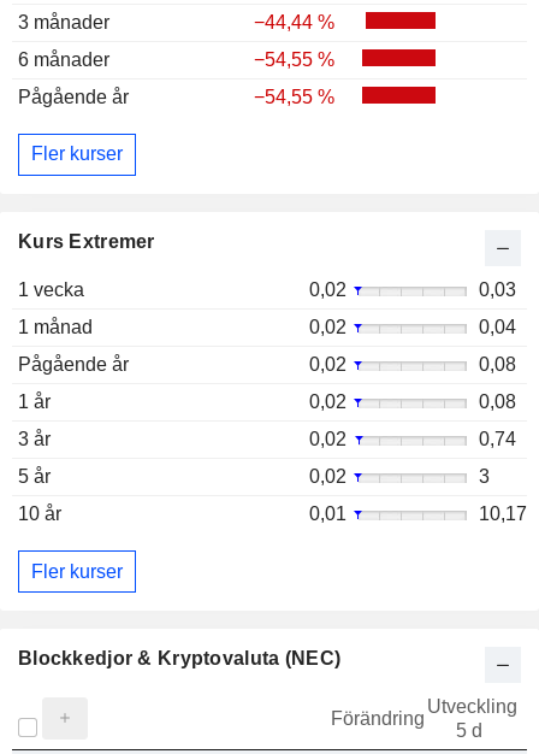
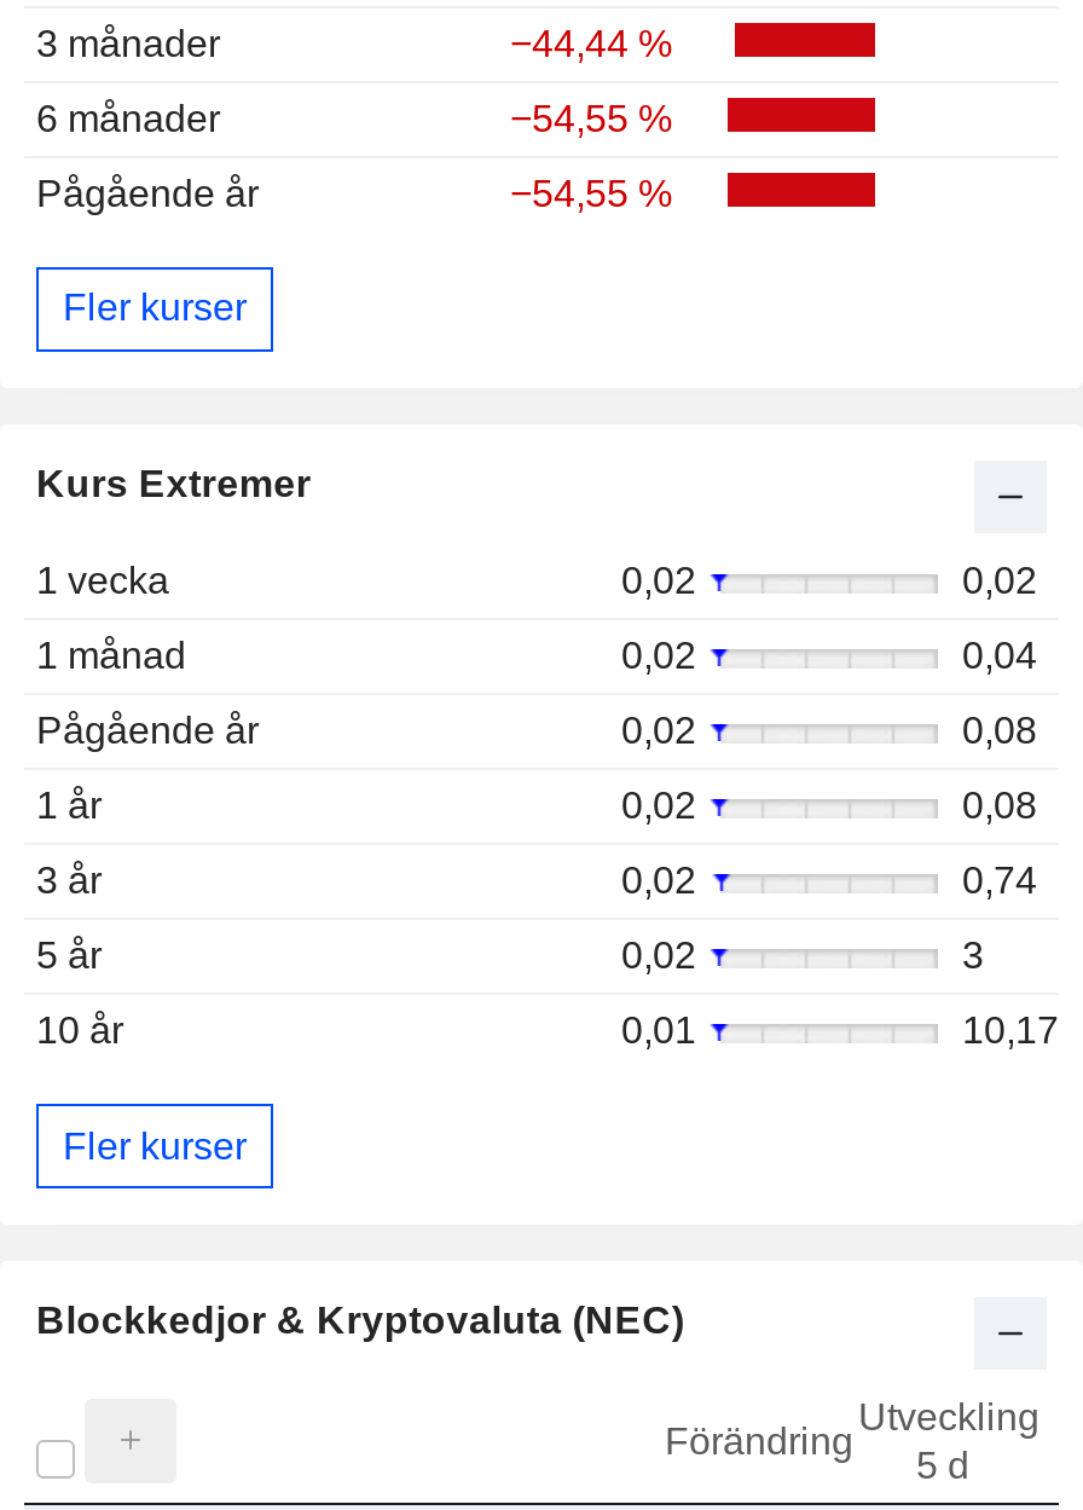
- 0,03
+ 0,02
